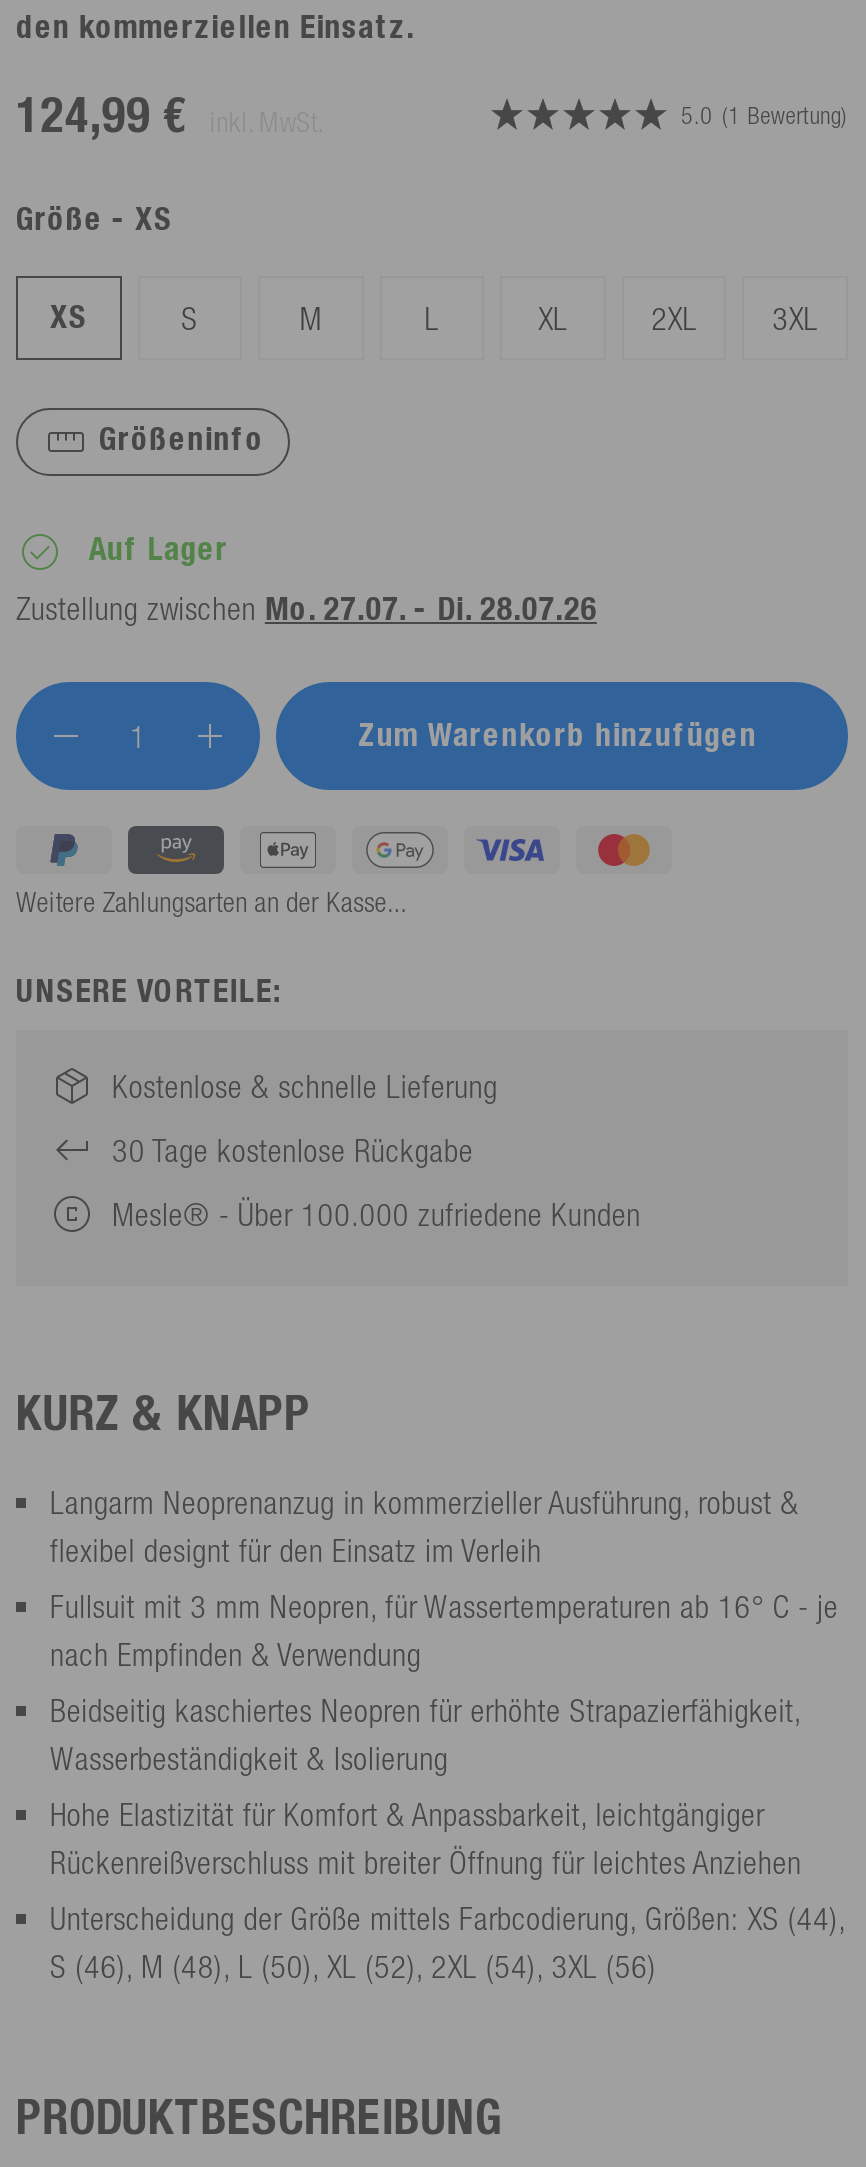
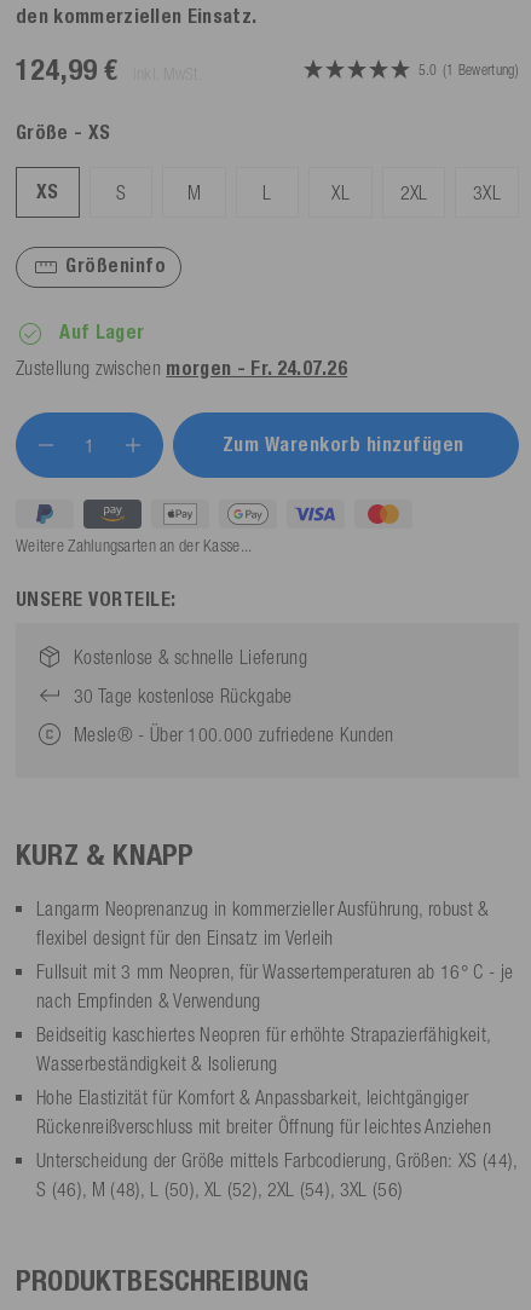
- Zustellung zwischen Mo. 27.07. - Di. 28.07.26
+ Zustellung zwischen morgen - Fr. 24.07.26
